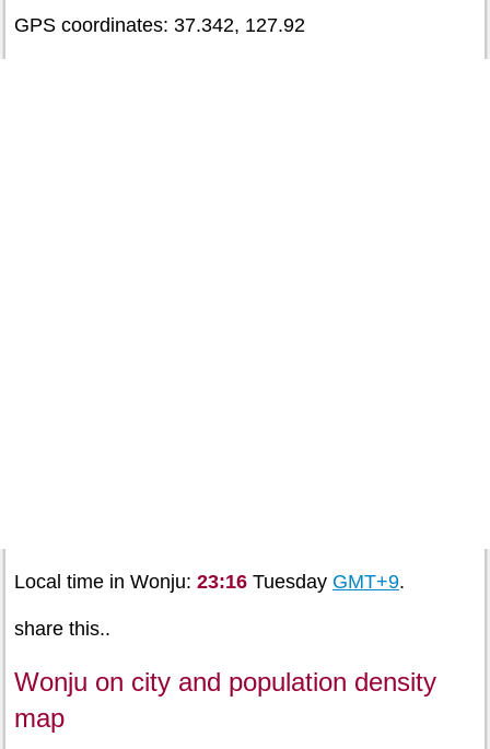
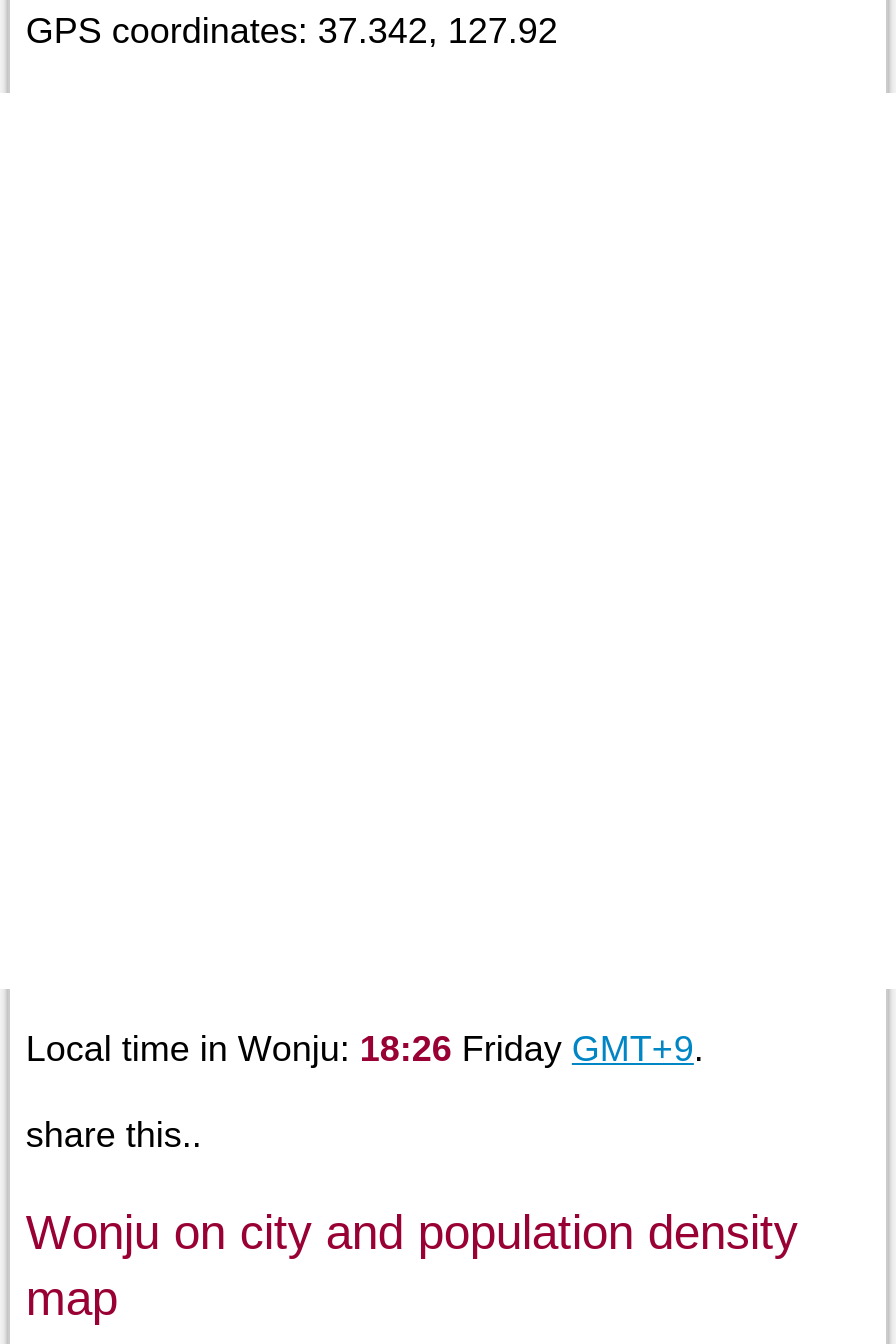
- Local time in Wonju: 23:16 Tuesday GMT+9.
+ Local time in Wonju: 18:26 Friday GMT+9.
